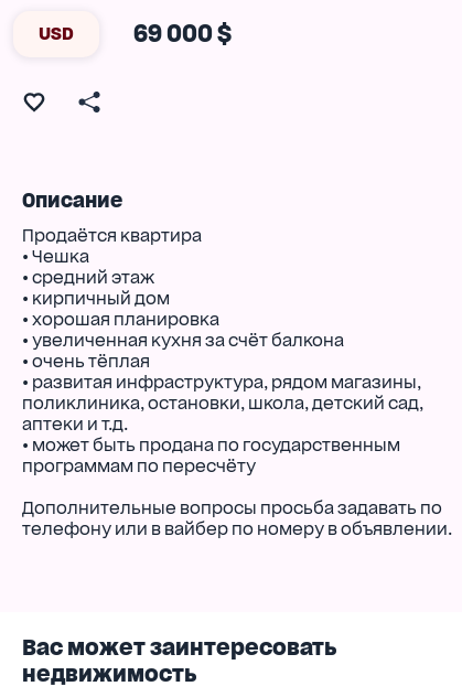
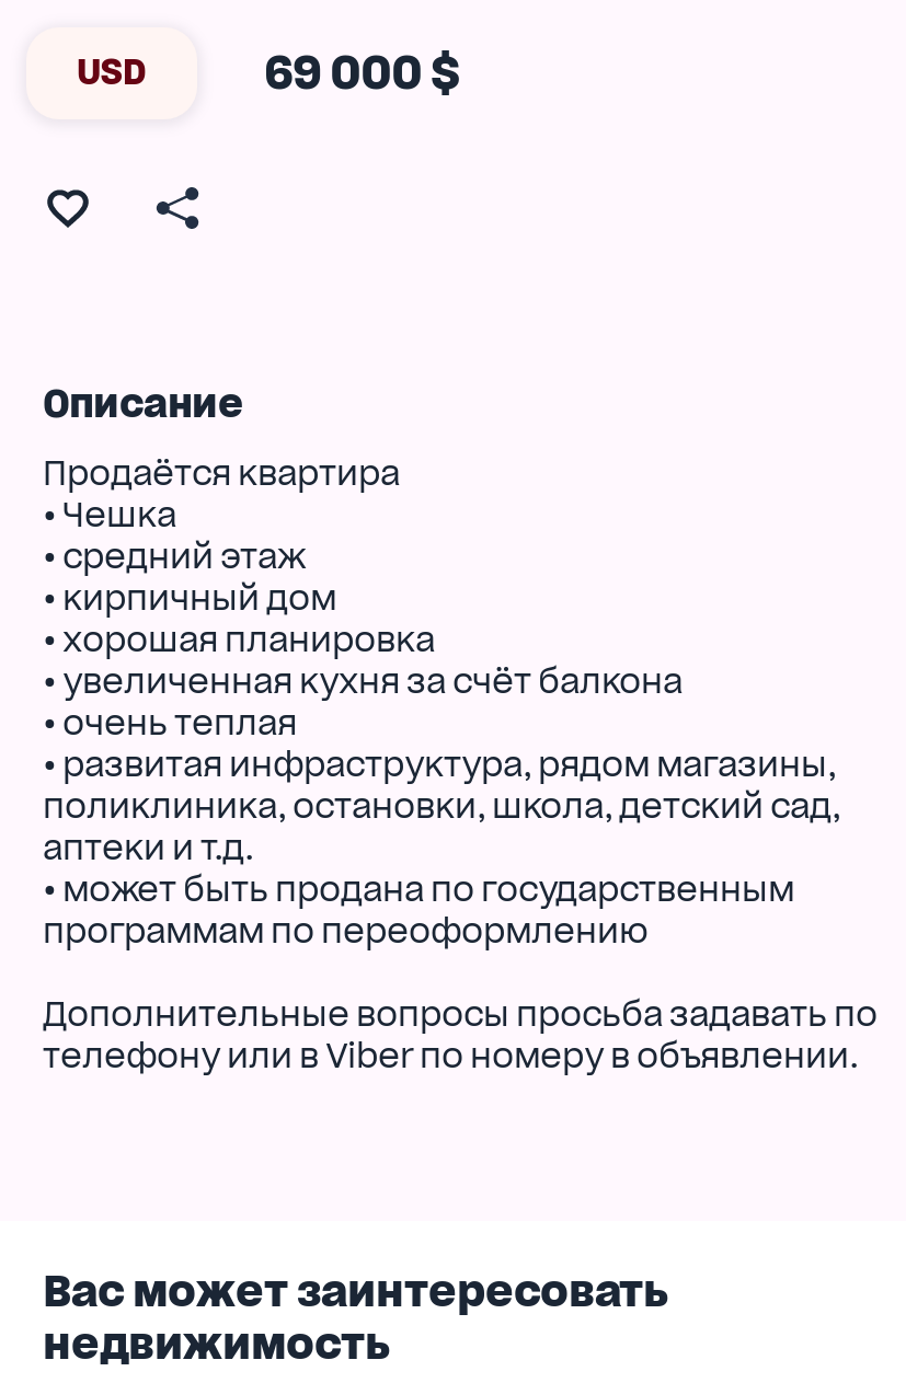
- • очень тёплая
+ • очень теплая

- программам по пересчёту
+ программам по переоформлению

- телефону или в вайбер по номеру в объявлении.
+ телефону или в Viber по номеру в объявлении.
